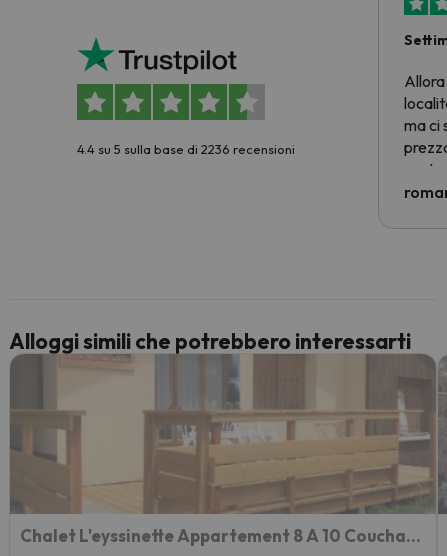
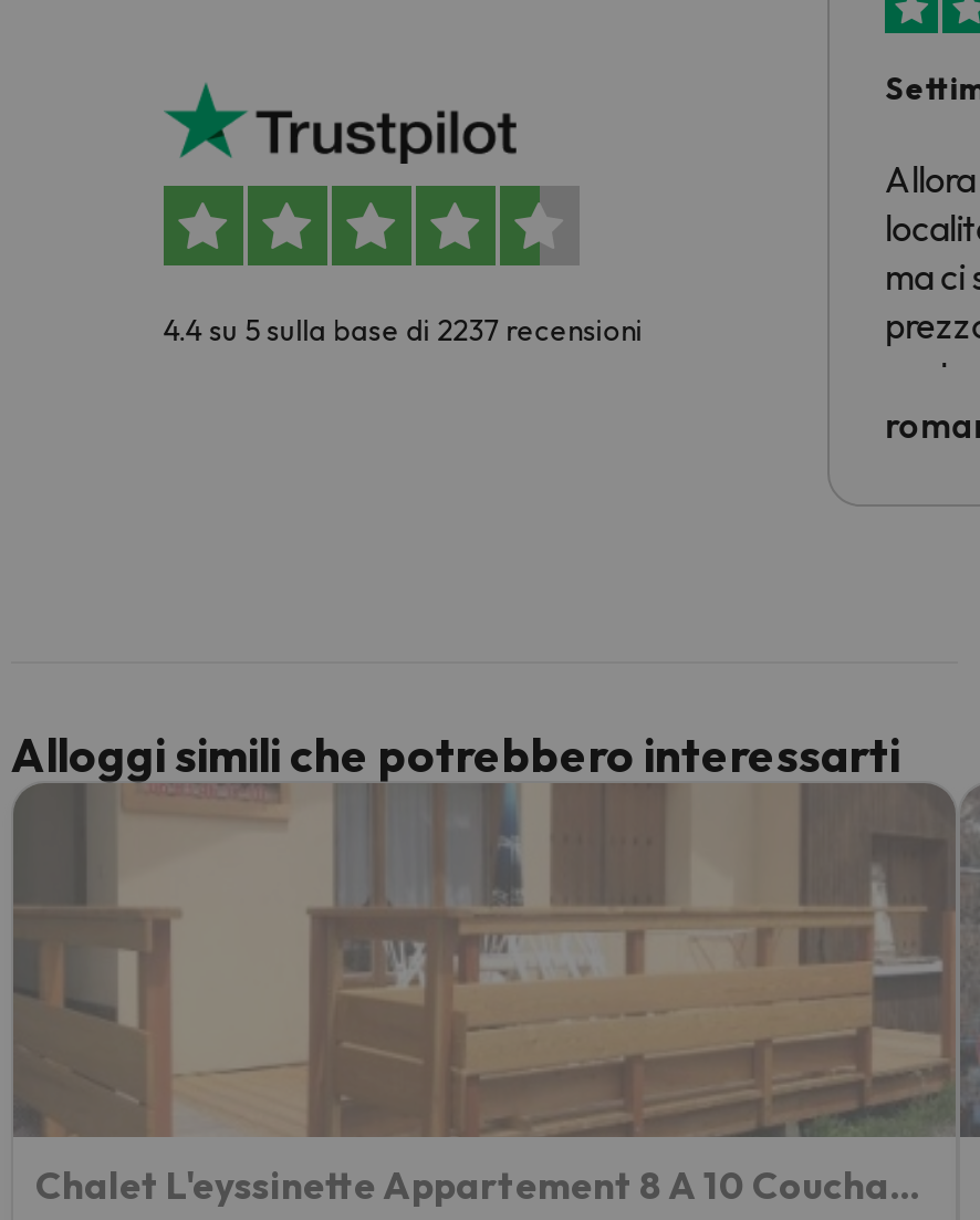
- 4.4 su 5 sulla base di 2236 recensioni
+ 4.4 su 5 sulla base di 2237 recensioni
